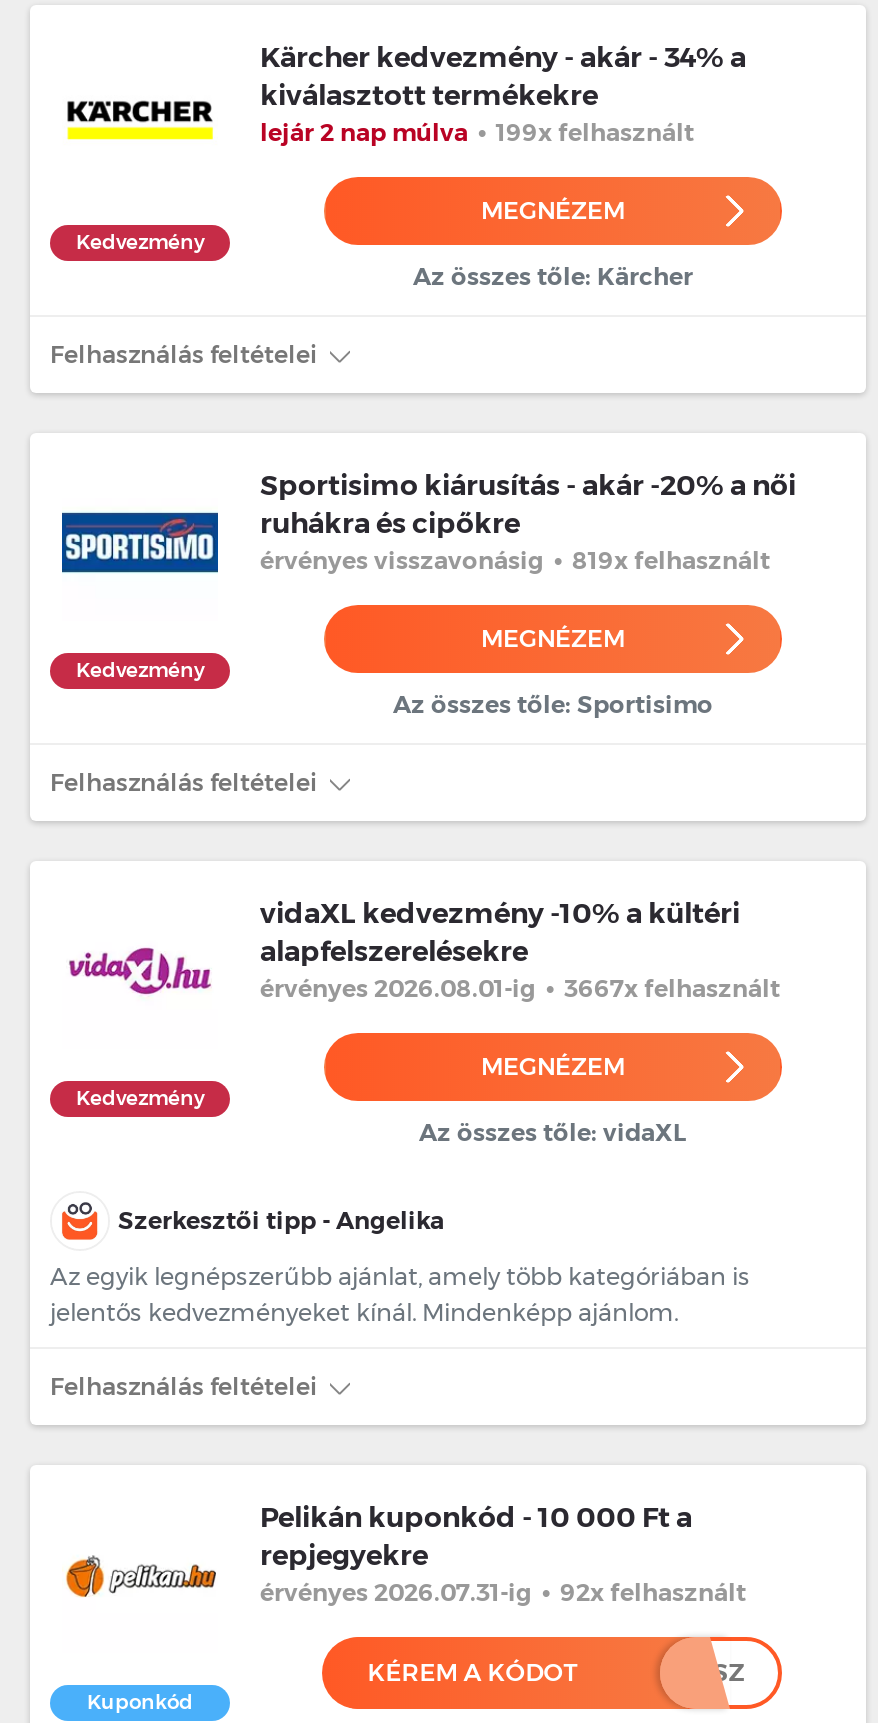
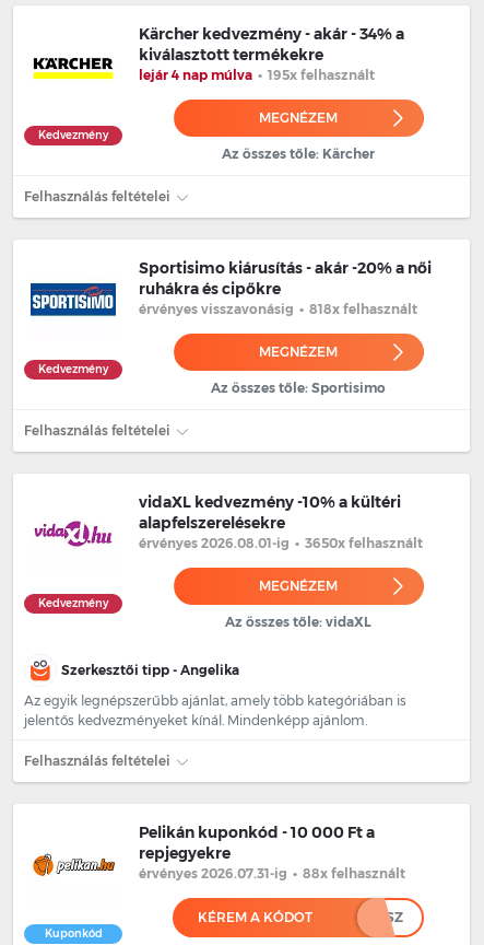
- lejár 2 nap múlva • 199x felhasznált
+ lejár 4 nap múlva • 195x felhasznált

- érvényes visszavonásig • 819x felhasznált
+ érvényes visszavonásig • 818x felhasznált

- érvényes 2026.08.01-ig • 3667x felhasznált
+ érvényes 2026.08.01-ig • 3650x felhasznált

- érvényes 2026.07.31-ig • 92x felhasznált
+ érvényes 2026.07.31-ig • 88x felhasznált
